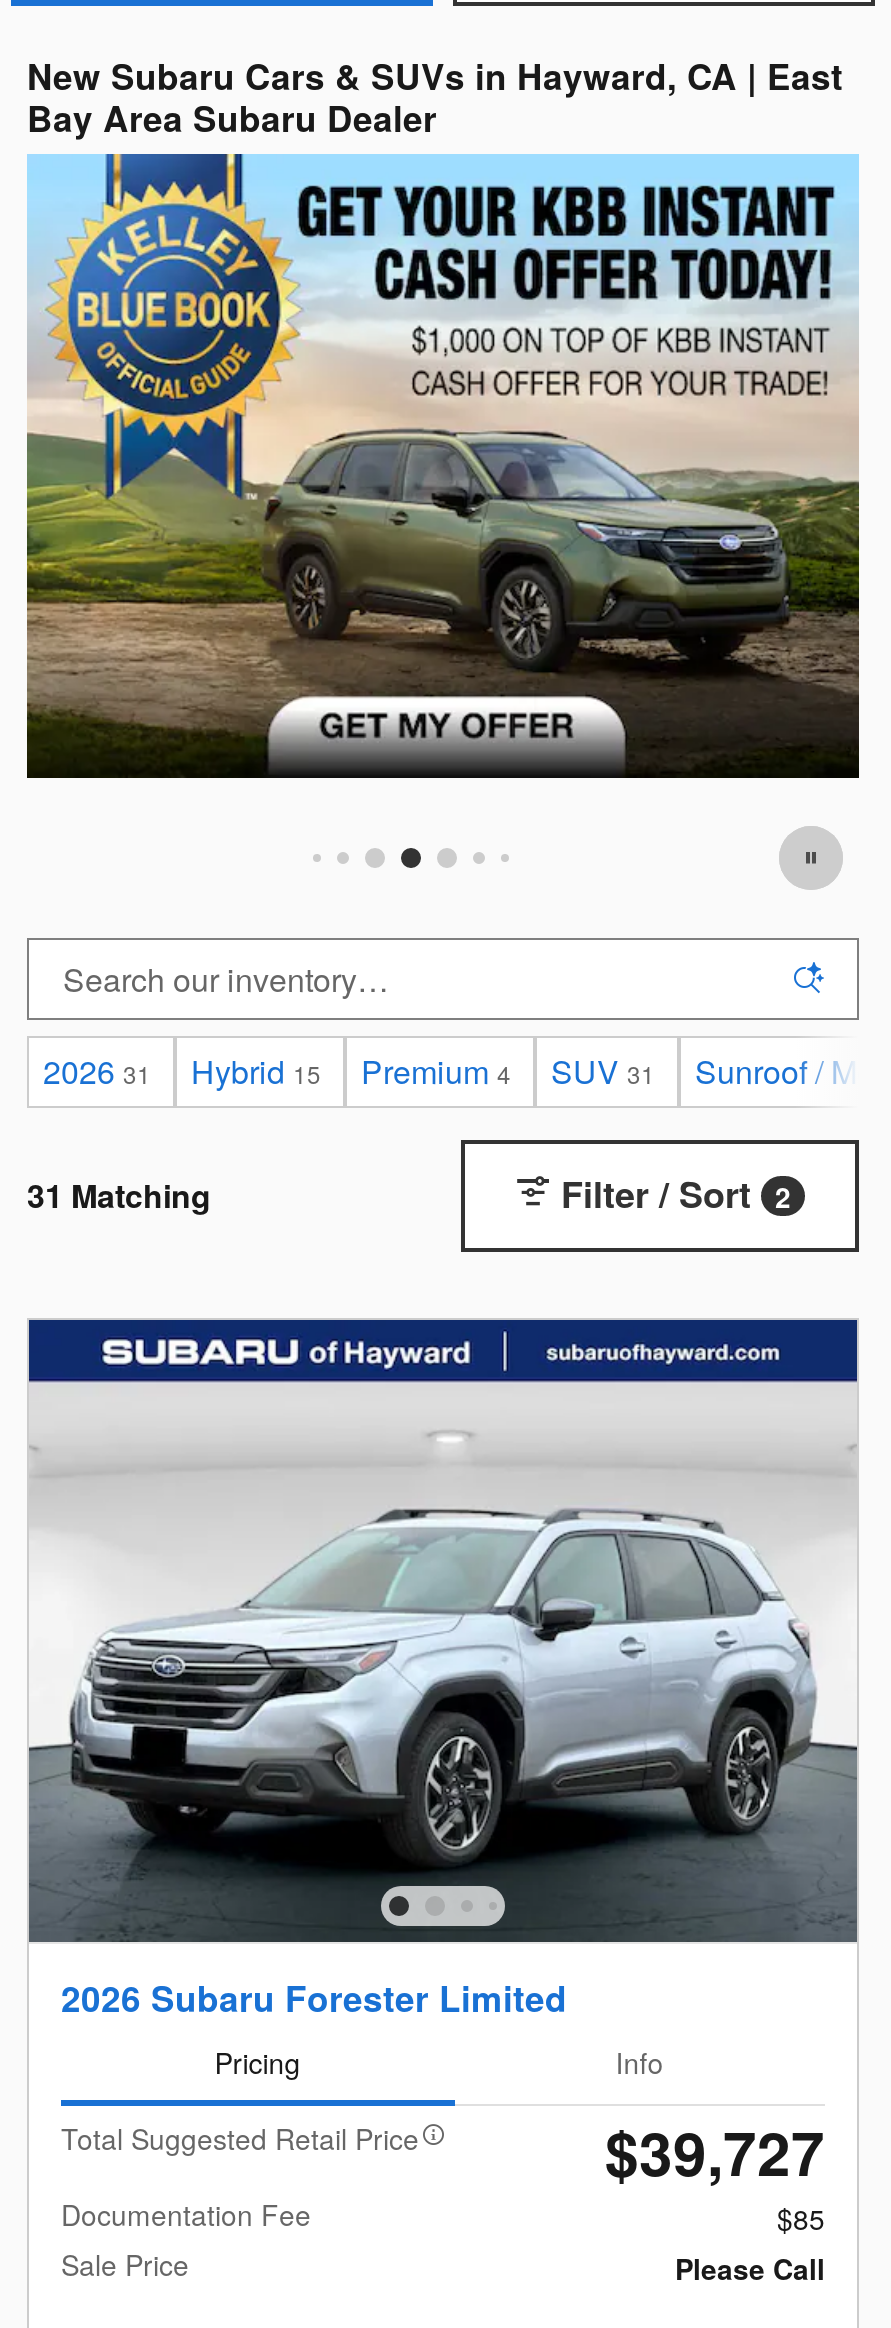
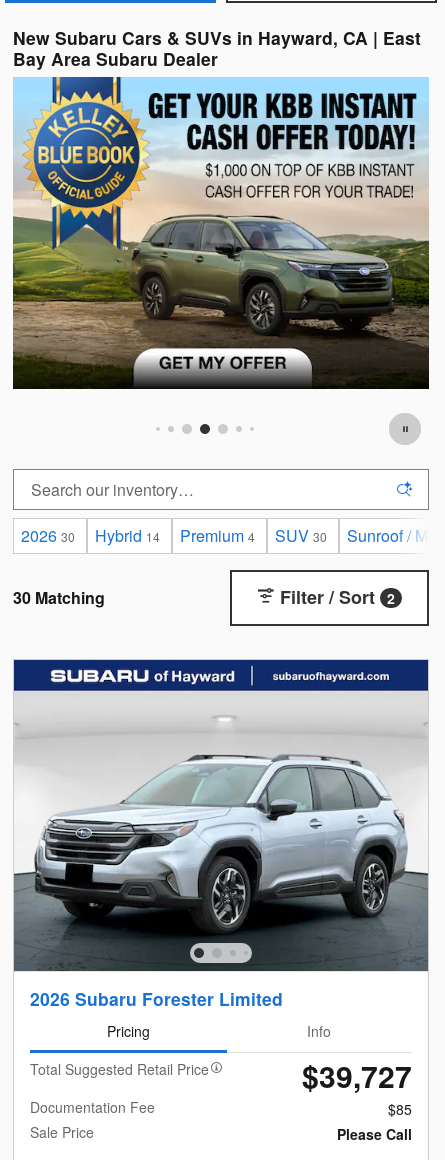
- 2026 31
+ 2026 30

- Hybrid 15
+ Hybrid 14

- SUV 31
+ SUV 30

- 31 Matching
+ 30 Matching
